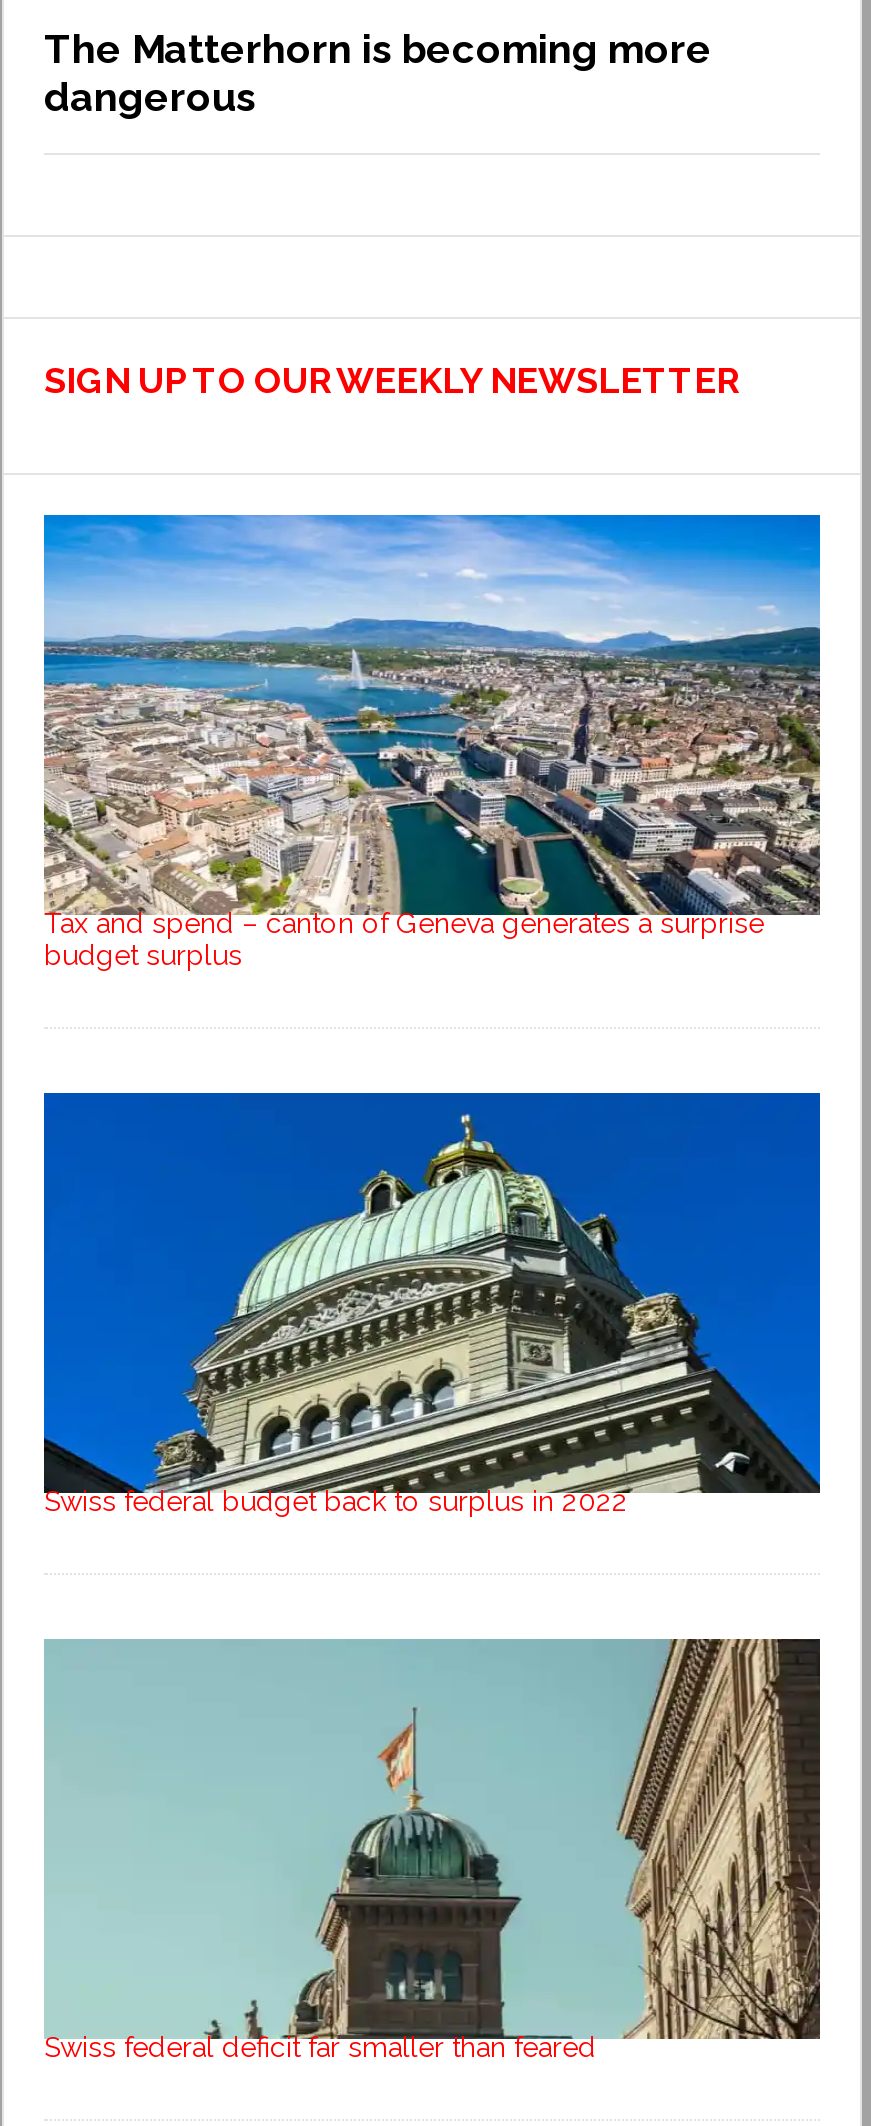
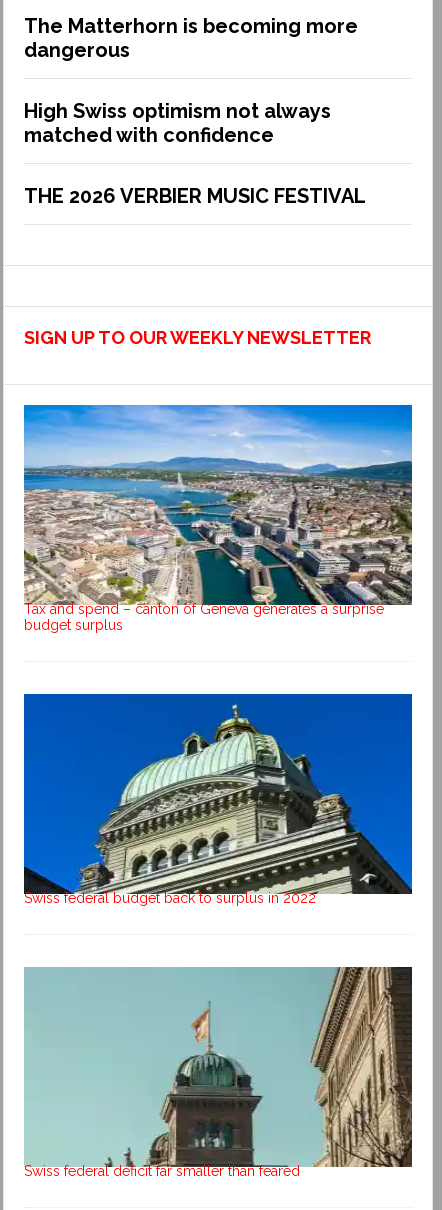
+ High Swiss optimism not always
+ matched with confidence
+ THE 2026 VERBIER MUSIC FESTIVAL
